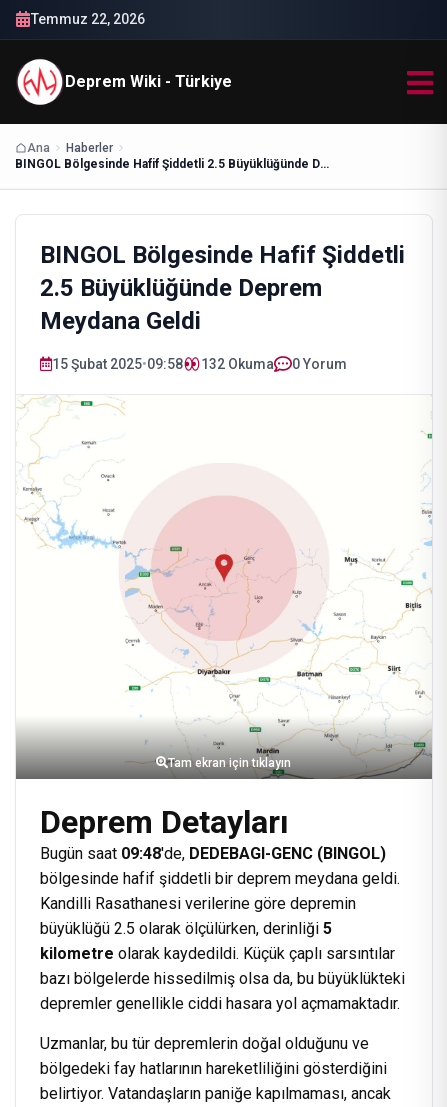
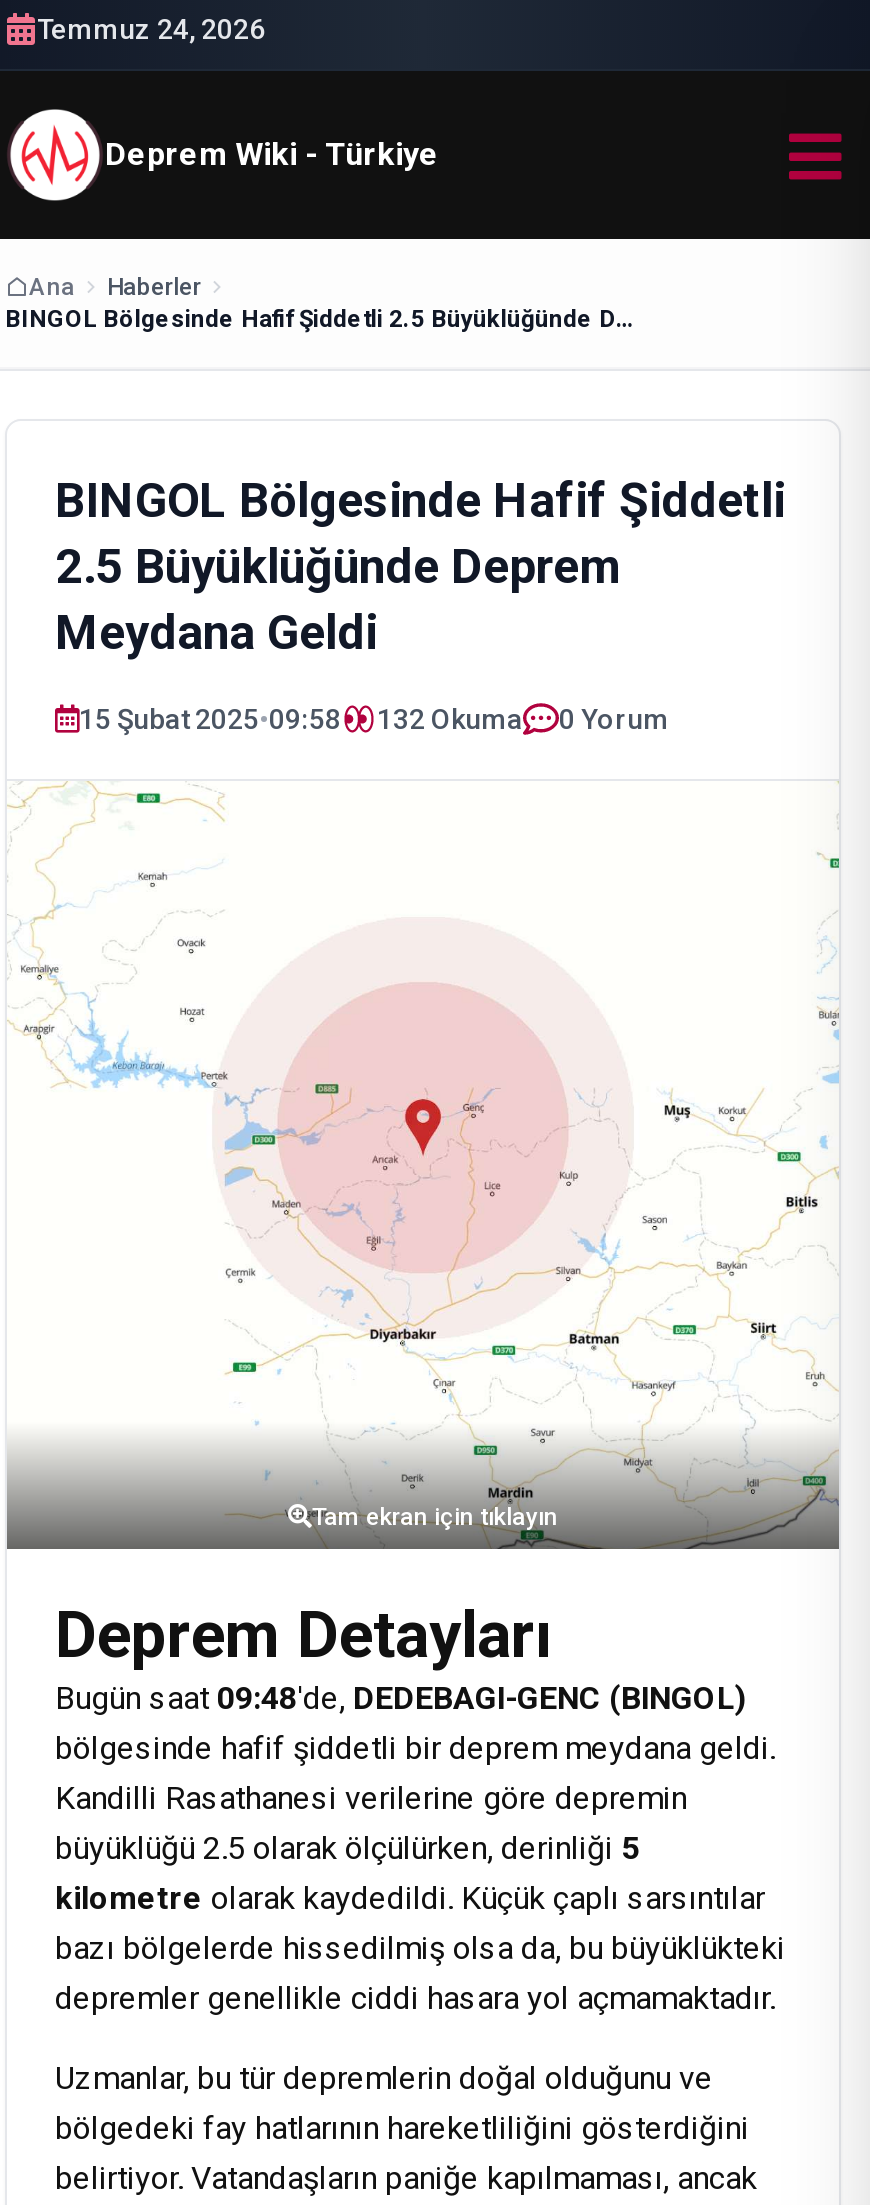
- Temmuz 22, 2026
+ Temmuz 24, 2026
